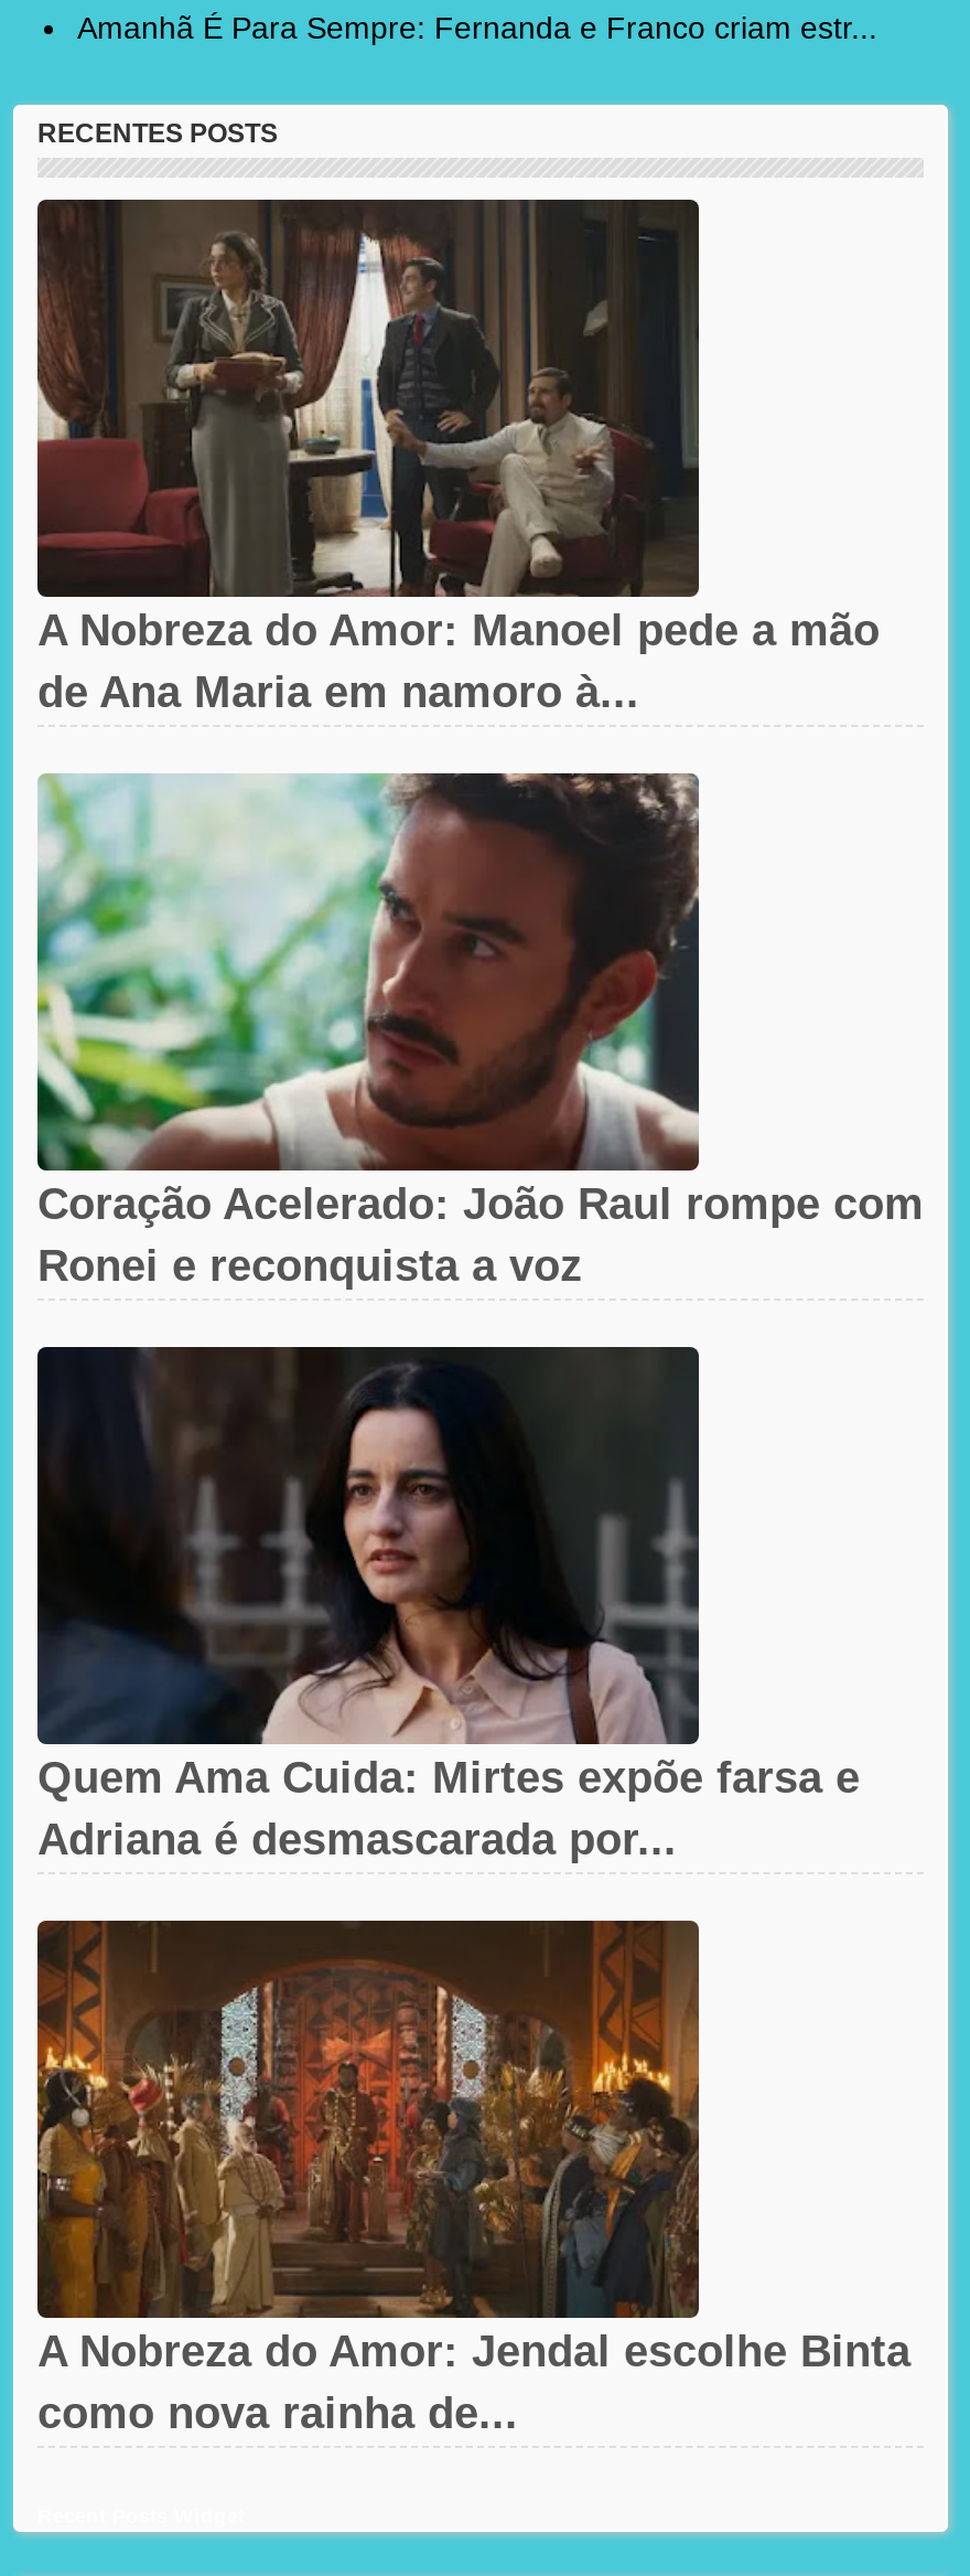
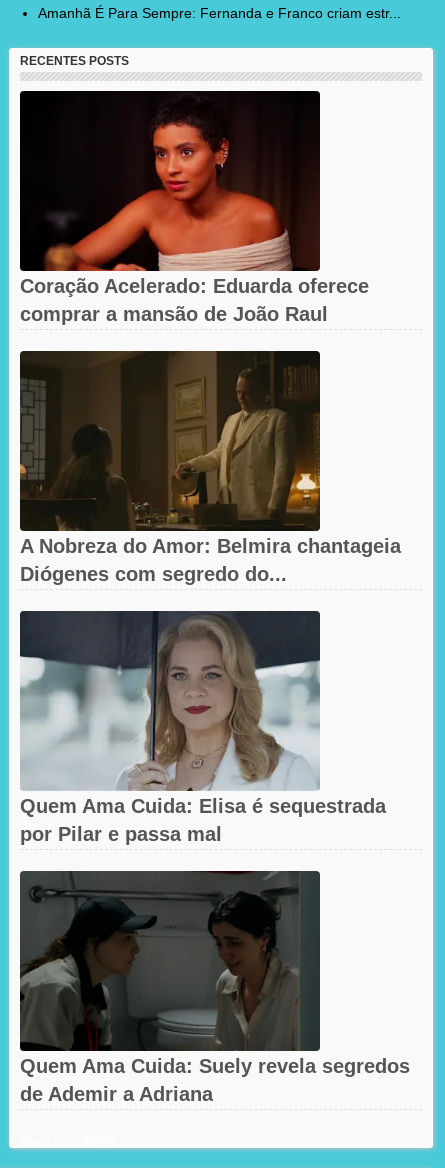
- [image]
- A Nobreza do Amor: Manoel pede a mão
- de Ana Maria em namoro à...
+ [image]
+ Coração Acelerado: Eduarda oferece
+ comprar a mansão de João Raul

- [image]
- Coração Acelerado: João Raul rompe com
- Ronei e reconquista a voz
+ [image]
+ A Nobreza do Amor: Belmira chantageia
+ Diógenes com segredo do...

- [image]
- Quem Ama Cuida: Mirtes expõe farsa e
- Adriana é desmascarada por...
+ [image]
+ Quem Ama Cuida: Elisa é sequestrada
+ por Pilar e passa mal

- [image]
- A Nobreza do Amor: Jendal escolhe Binta
- como nova rainha de...
+ [image]
+ Quem Ama Cuida: Suely revela segredos
+ de Ademir a Adriana
